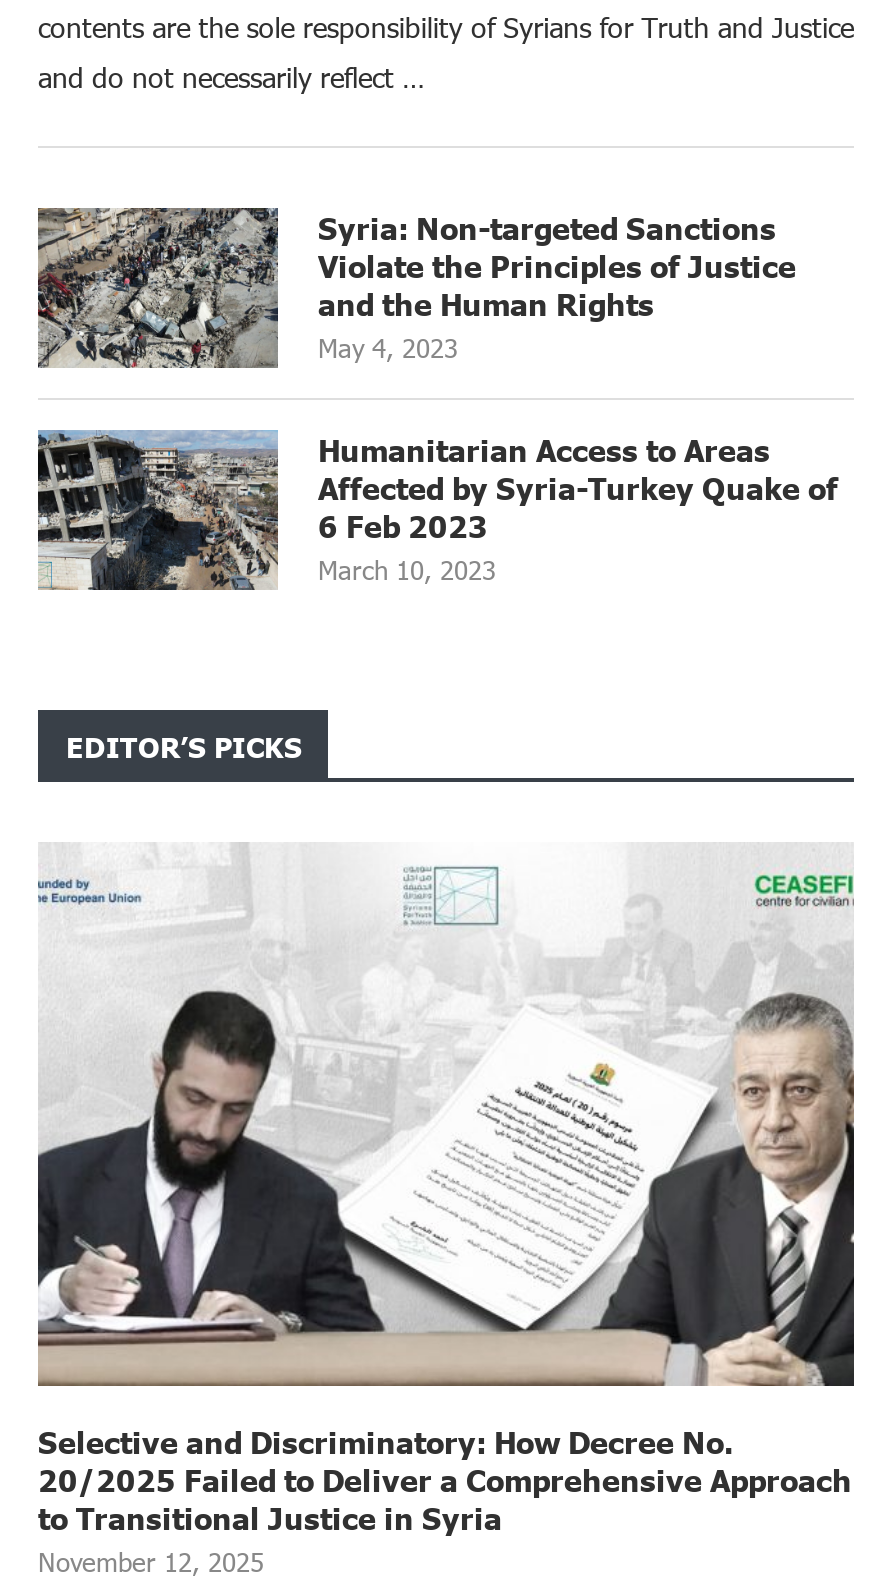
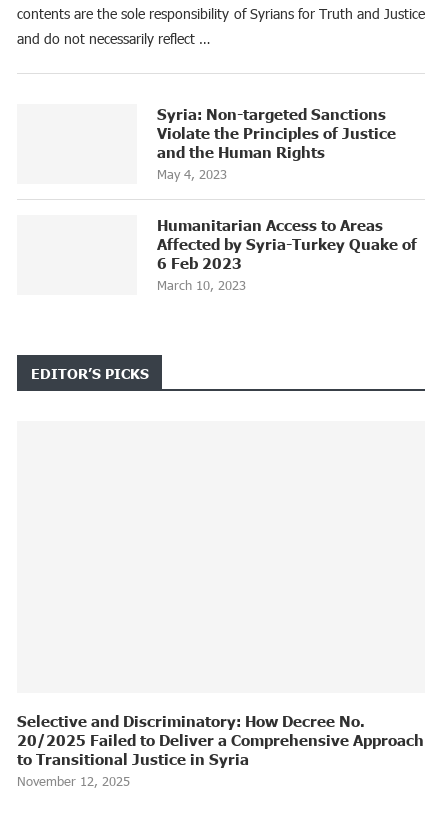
- [image]

- [image]

- [image]
